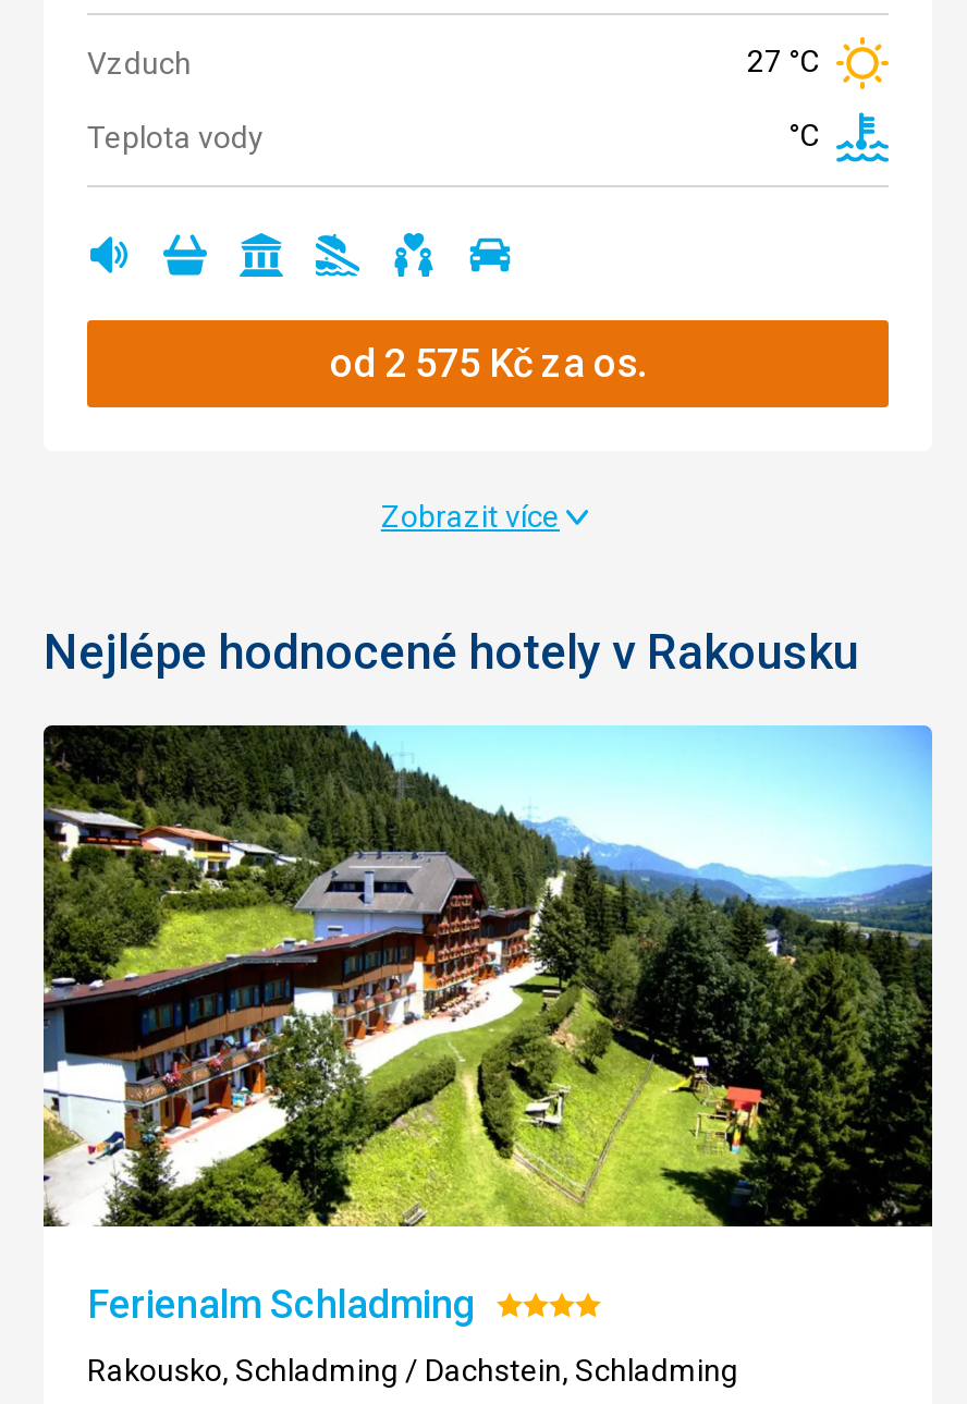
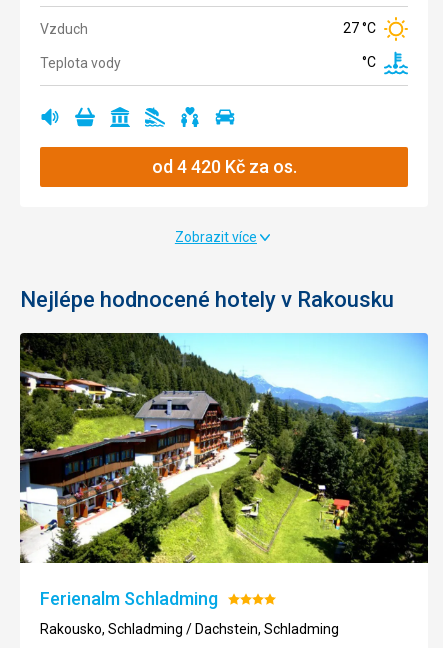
- od 2 575 Kč za os.
+ od 4 420 Kč za os.
